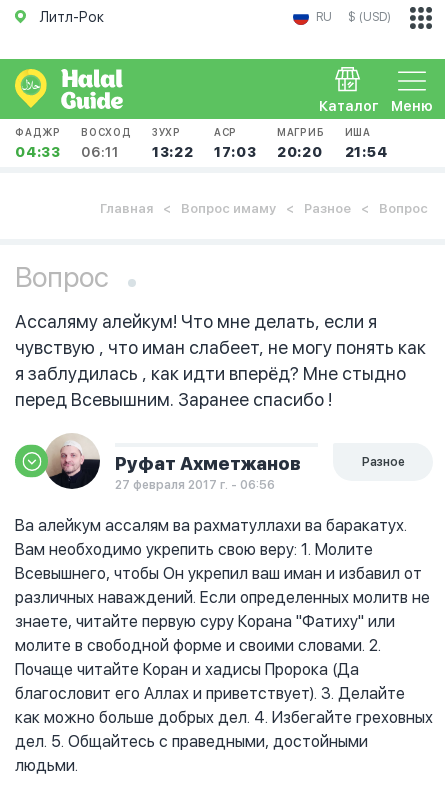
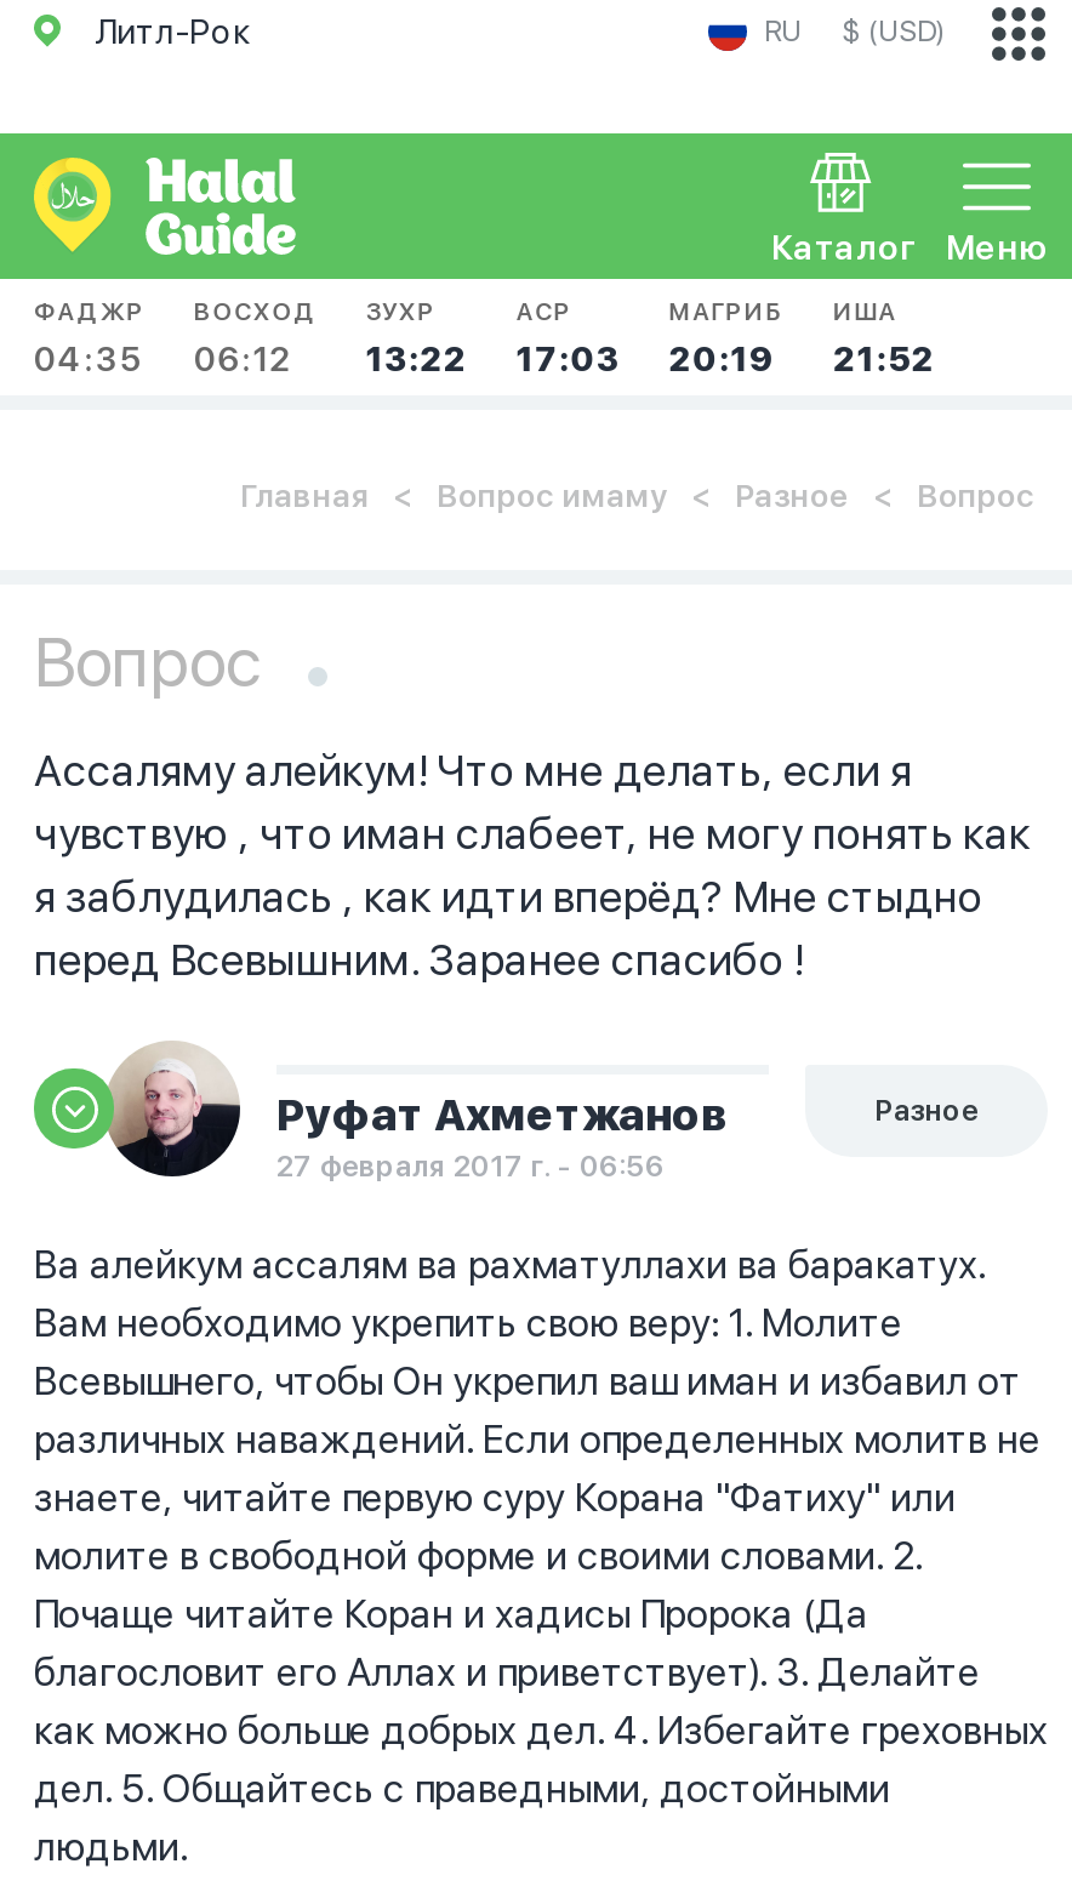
- 04:33
+ 04:35

- 06:11
+ 06:12

- 20:20
+ 20:19

- 21:54
+ 21:52
